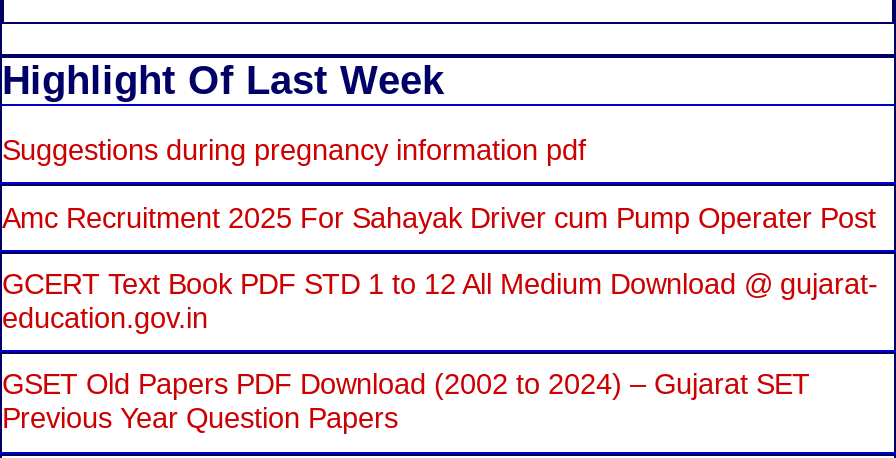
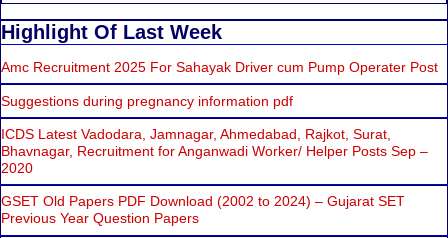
moved down: Suggestions during pregnancy information pdf

moved up: Amc Recruitment 2025 For Sahayak Driver cum Pump Operater Post

- GCERT Text Book PDF STD 1 to 12 All Medium Download @ gujarat-
- education.gov.in
+ ICDS Latest Vadodara, Jamnagar, Ahmedabad, Rajkot, Surat,
+ Bhavnagar, Recruitment for Anganwadi Worker/ Helper Posts Sep –
+ 2020
